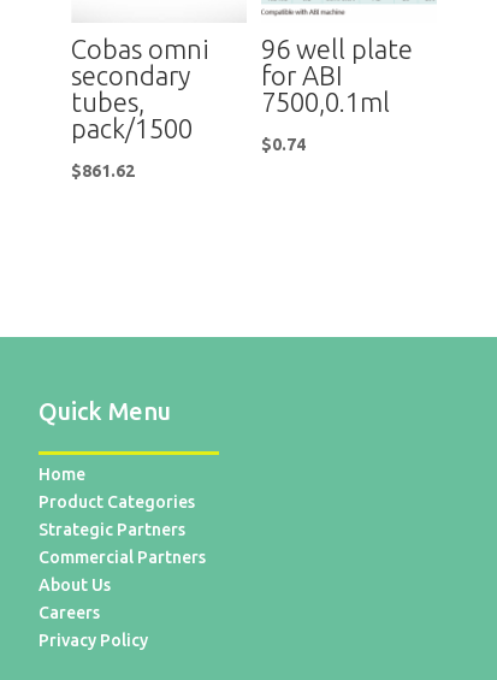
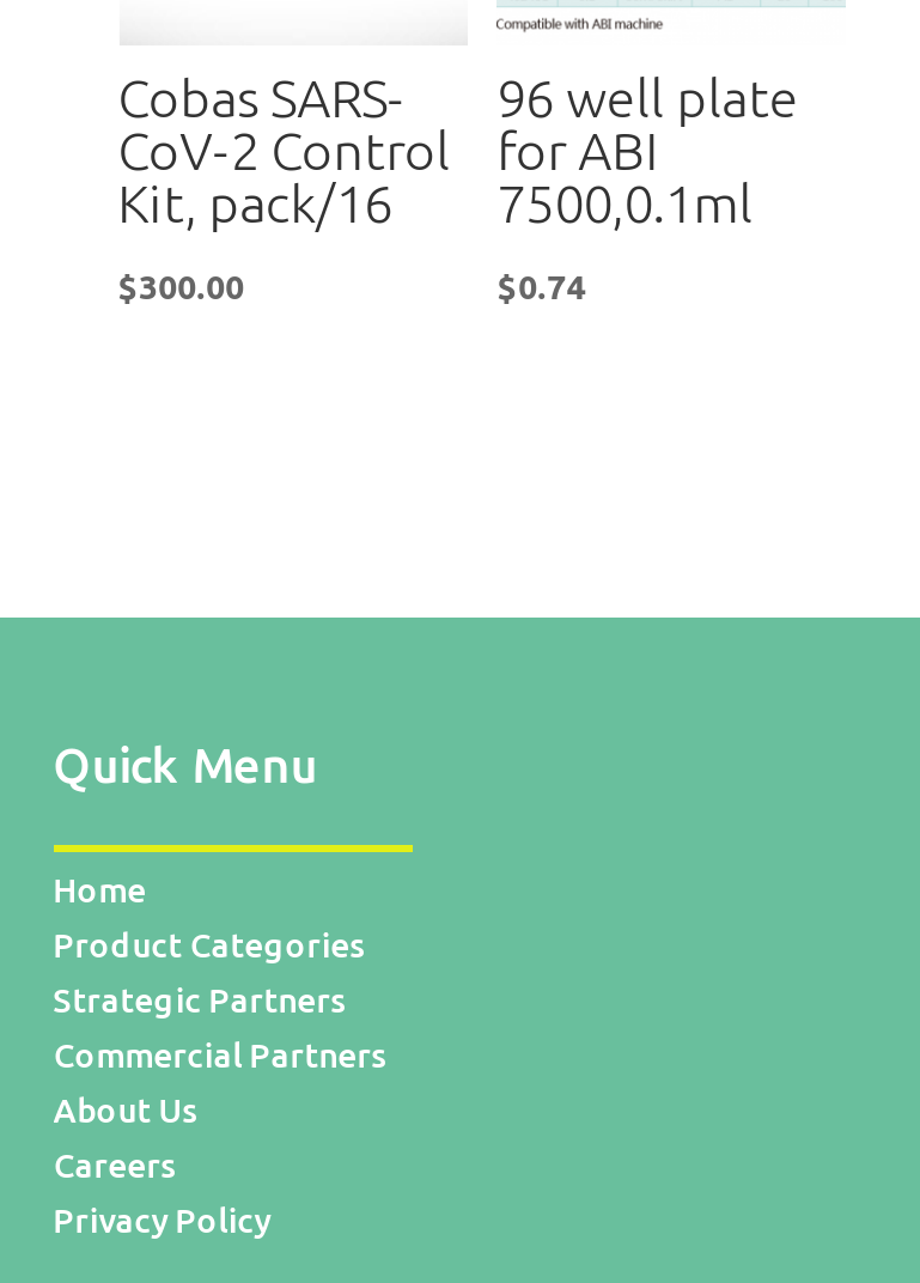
- Cobas omni
- secondary
- tubes,
- pack/1500
+ Cobas SARS-
+ CoV-2 Control
+ Kit, pack/16

- $861.62
+ $300.00
